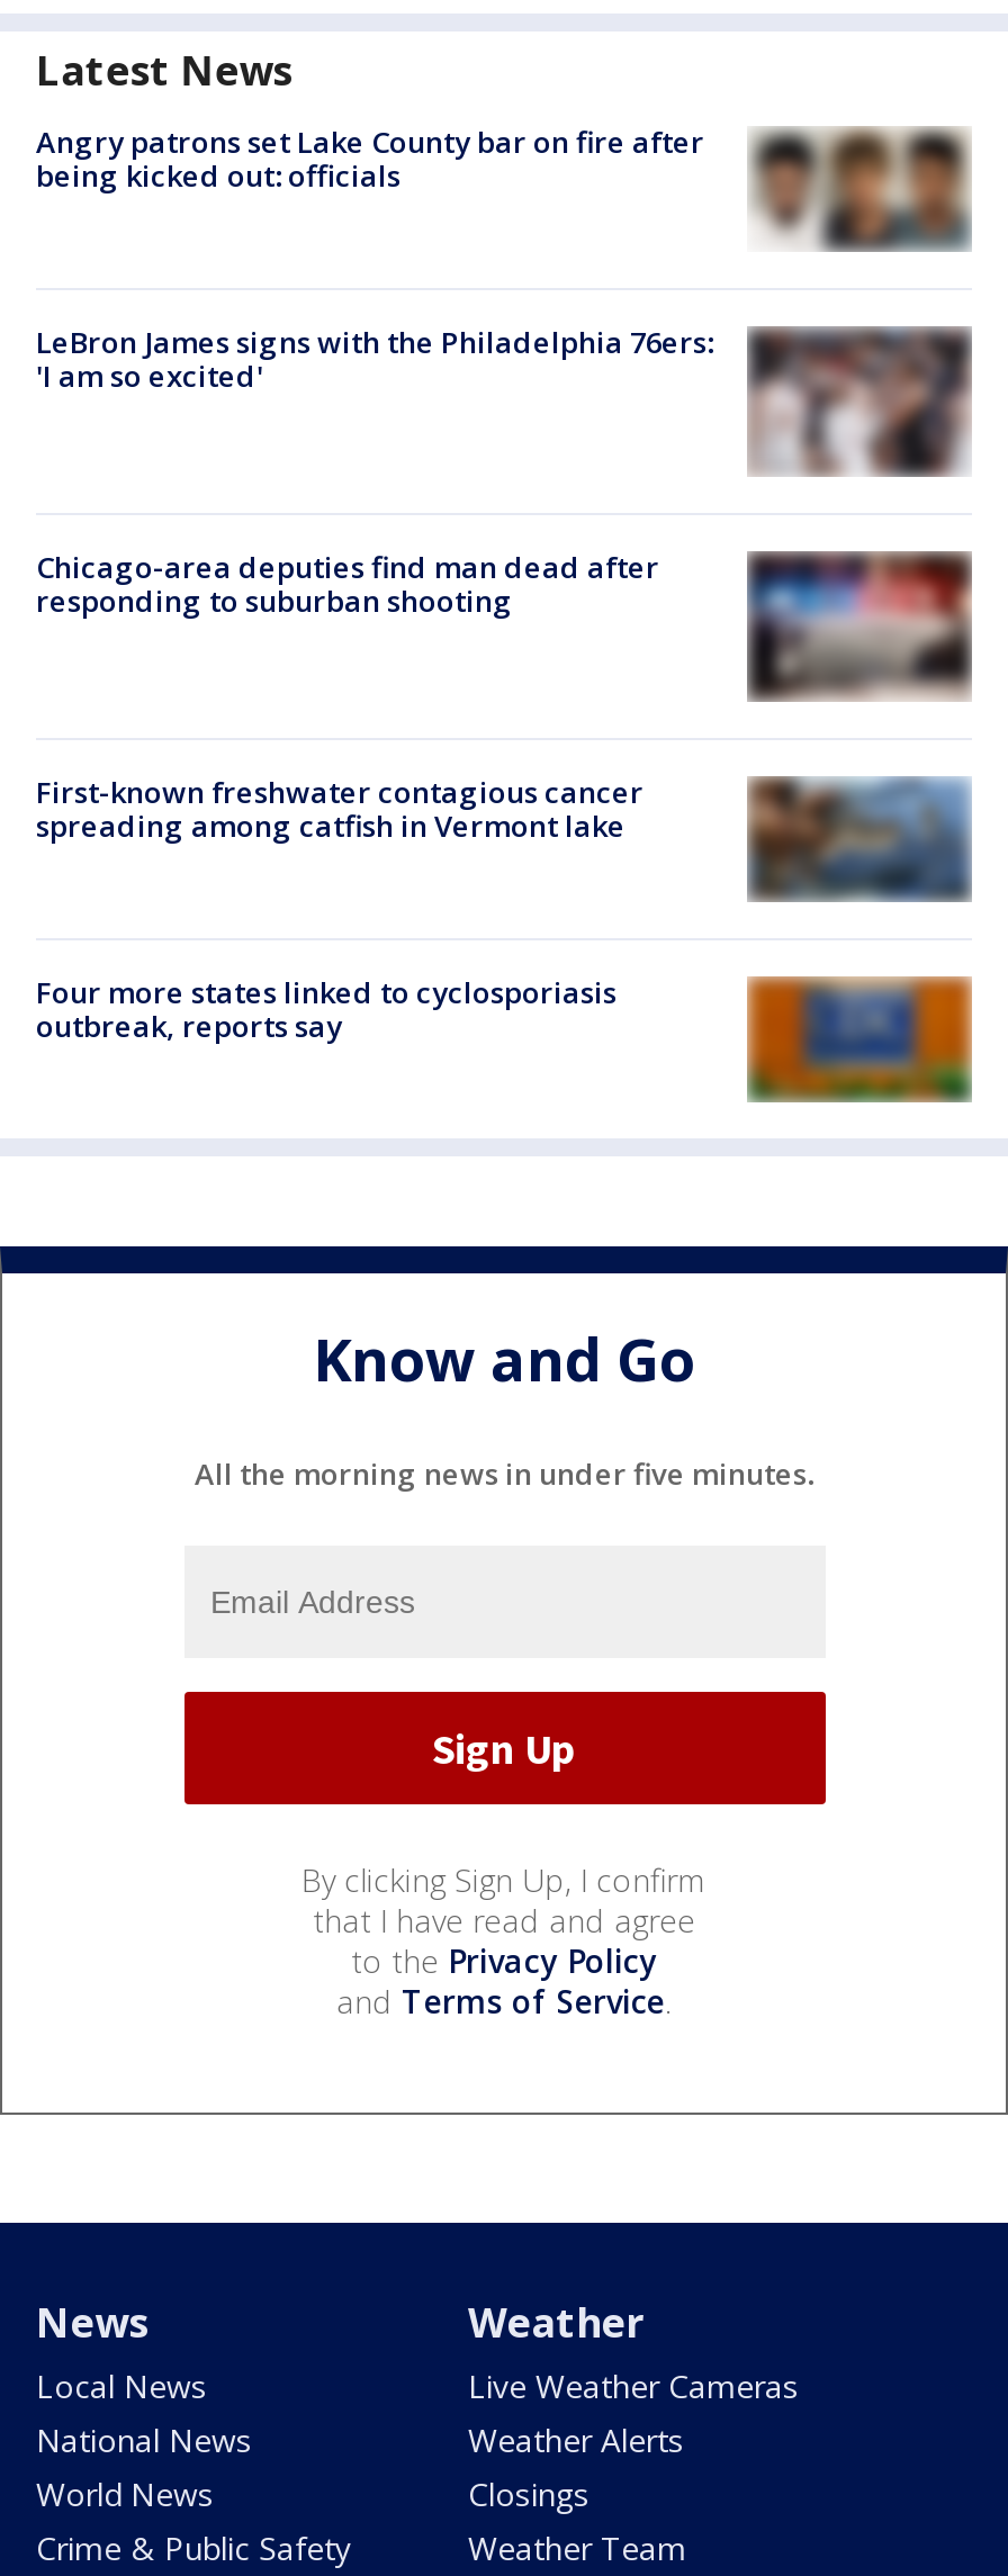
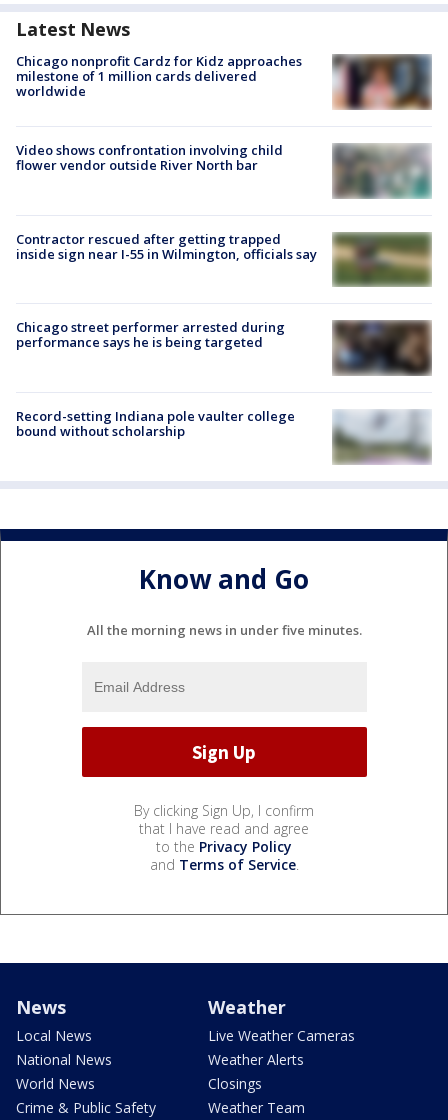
- [image]
- Angry patrons set Lake County bar on fire after
- being kicked out: officials
+ [image]
+ Chicago nonprofit Cardz for Kidz approaches
+ milestone of 1 million cards delivered
+ worldwide

- LeBron James signs with the Philadelphia 76ers:
- 'I am so excited'
+ Video shows confrontation involving child
+ flower vendor outside River North bar

- [image]
+ [image]

- [image]
- Chicago-area deputies find man dead after
- responding to suburban shooting
+ [image]
+ Contractor rescued after getting trapped
+ inside sign near I-55 in Wilmington, officials say

- First-known freshwater contagious cancer
- spreading among catfish in Vermont lake
+ Chicago street performer arrested during
+ performance says he is being targeted

- [image]
+ [image]

- Four more states linked to cyclosporiasis
- outbreak, reports say
+ Record-setting Indiana pole vaulter college
+ bound without scholarship

- [image]
+ [image]
